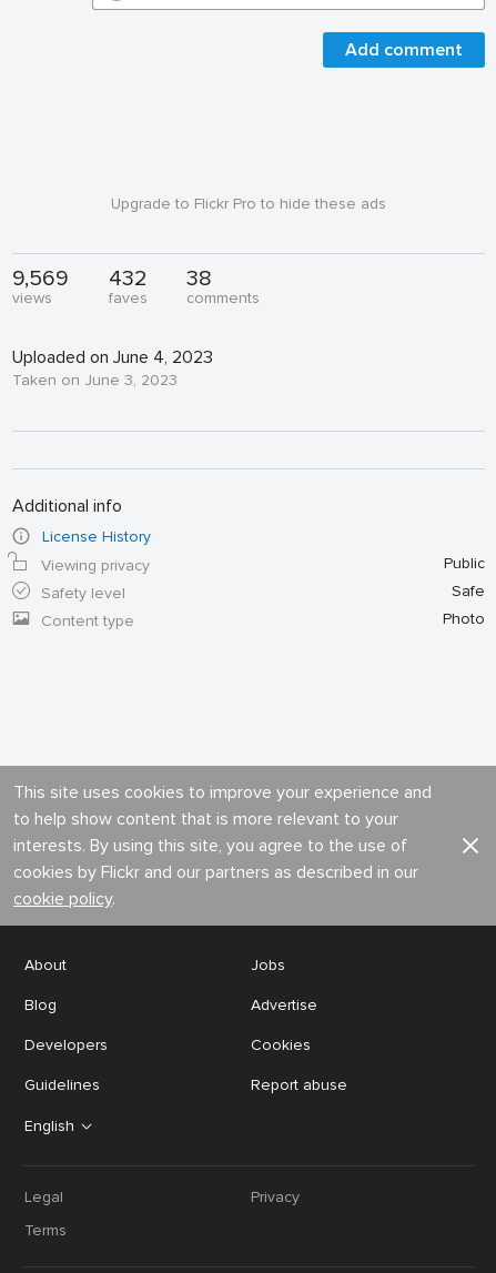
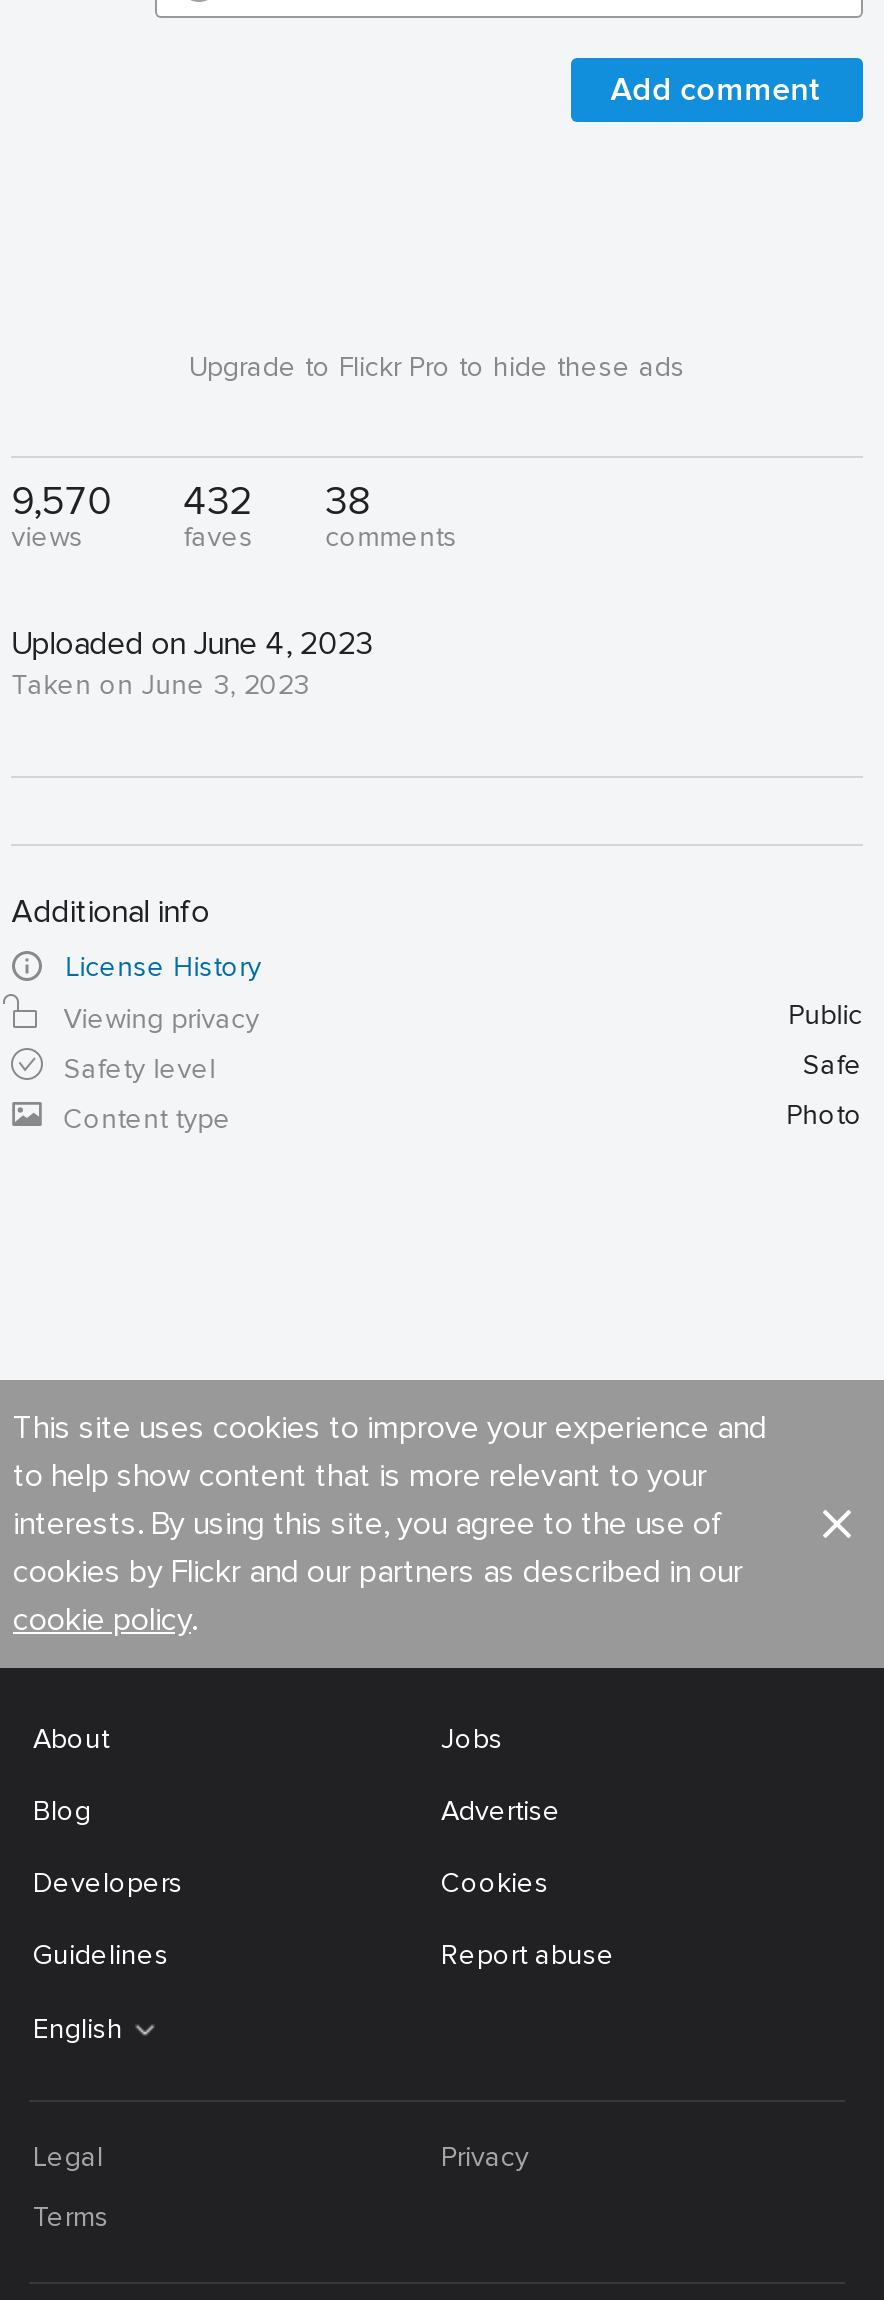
- 9,569 432 38
+ 9,570 432 38
